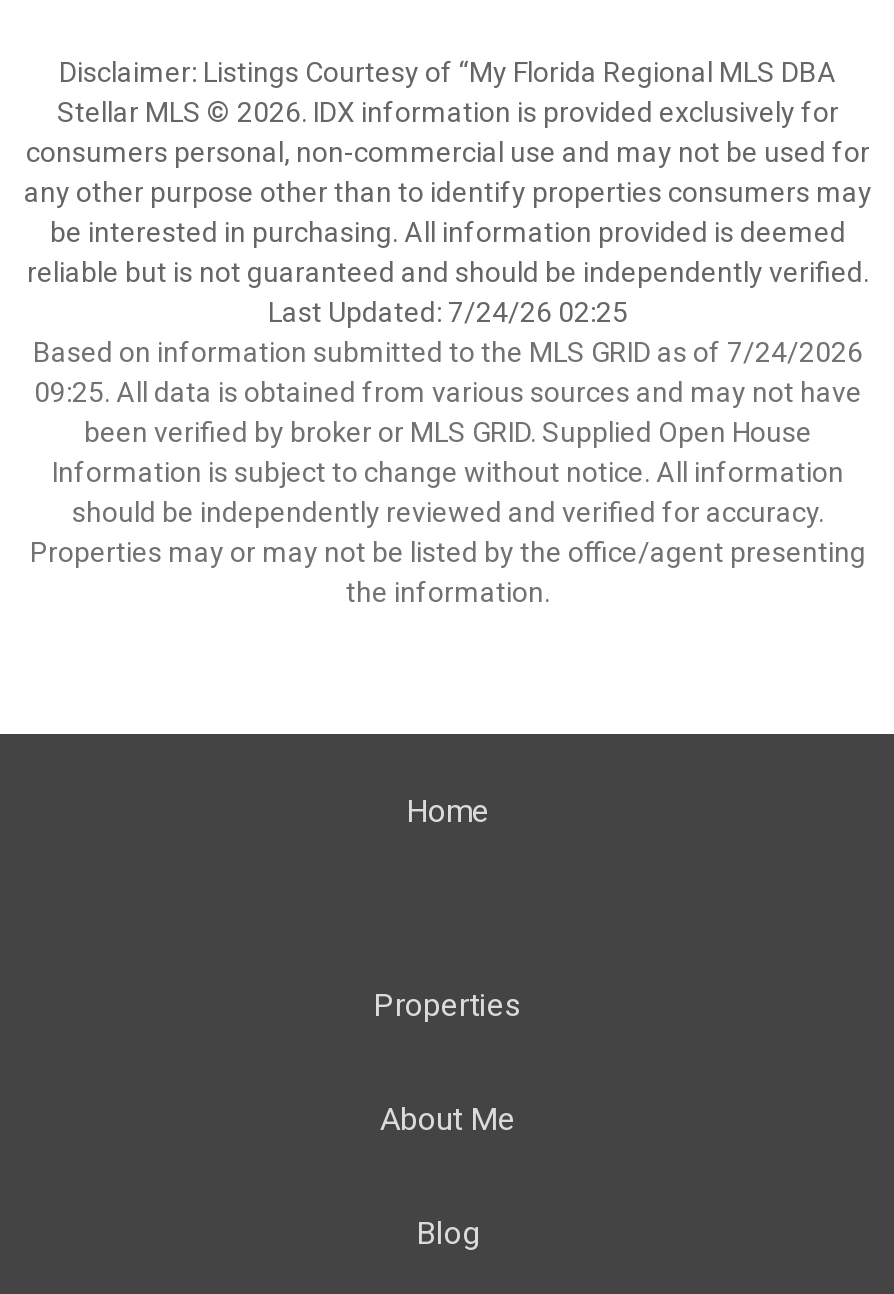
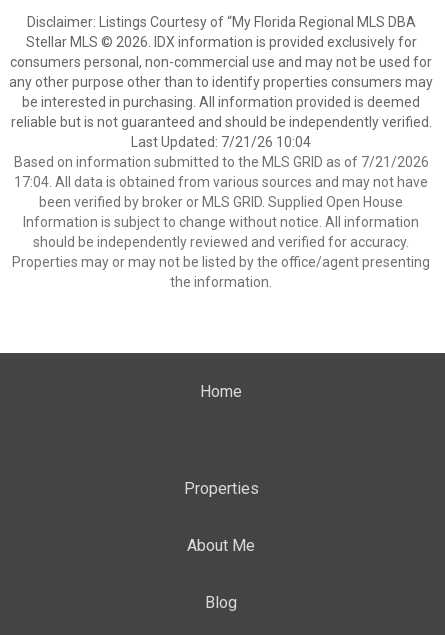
- Last Updated: 7/24/26 02:25
+ Last Updated: 7/21/26 10:04

- Based on information submitted to the MLS GRID as of 7/24/2026
+ Based on information submitted to the MLS GRID as of 7/21/2026

- 09:25. All data is obtained from various sources and may not have
+ 17:04. All data is obtained from various sources and may not have
